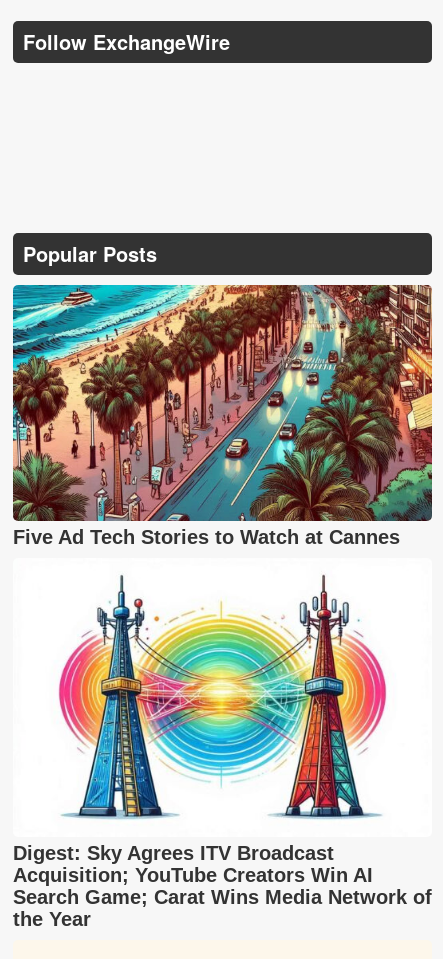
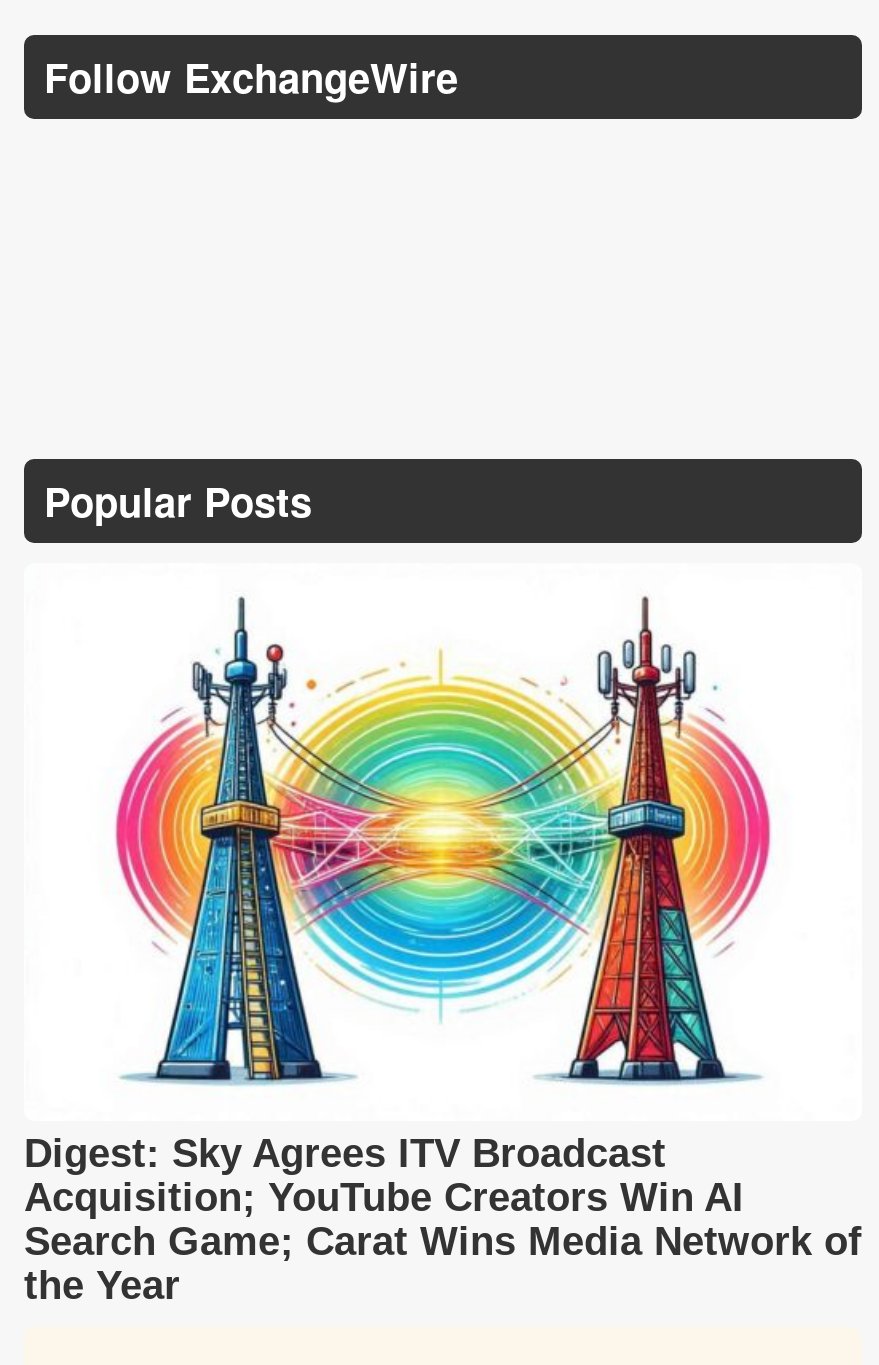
- [image]
- Five Ad Tech Stories to Watch at Cannes
